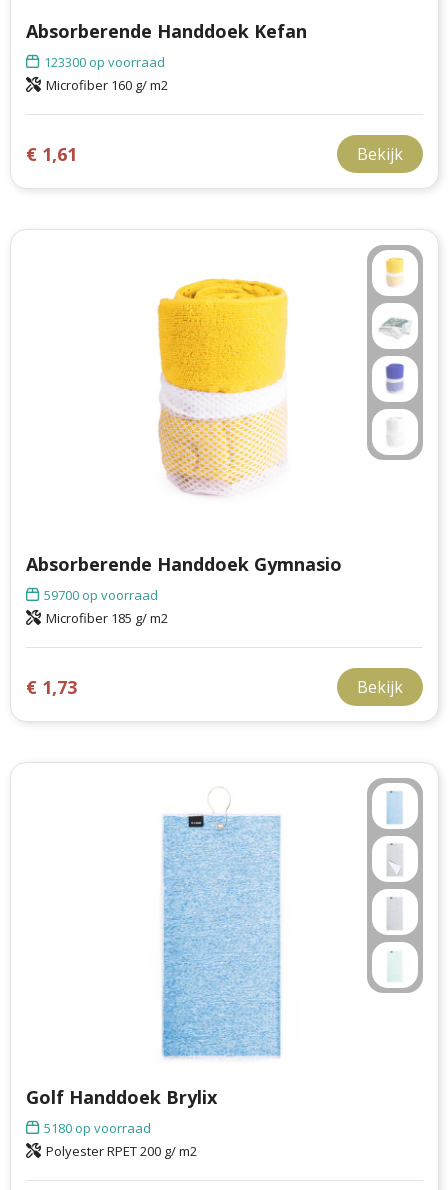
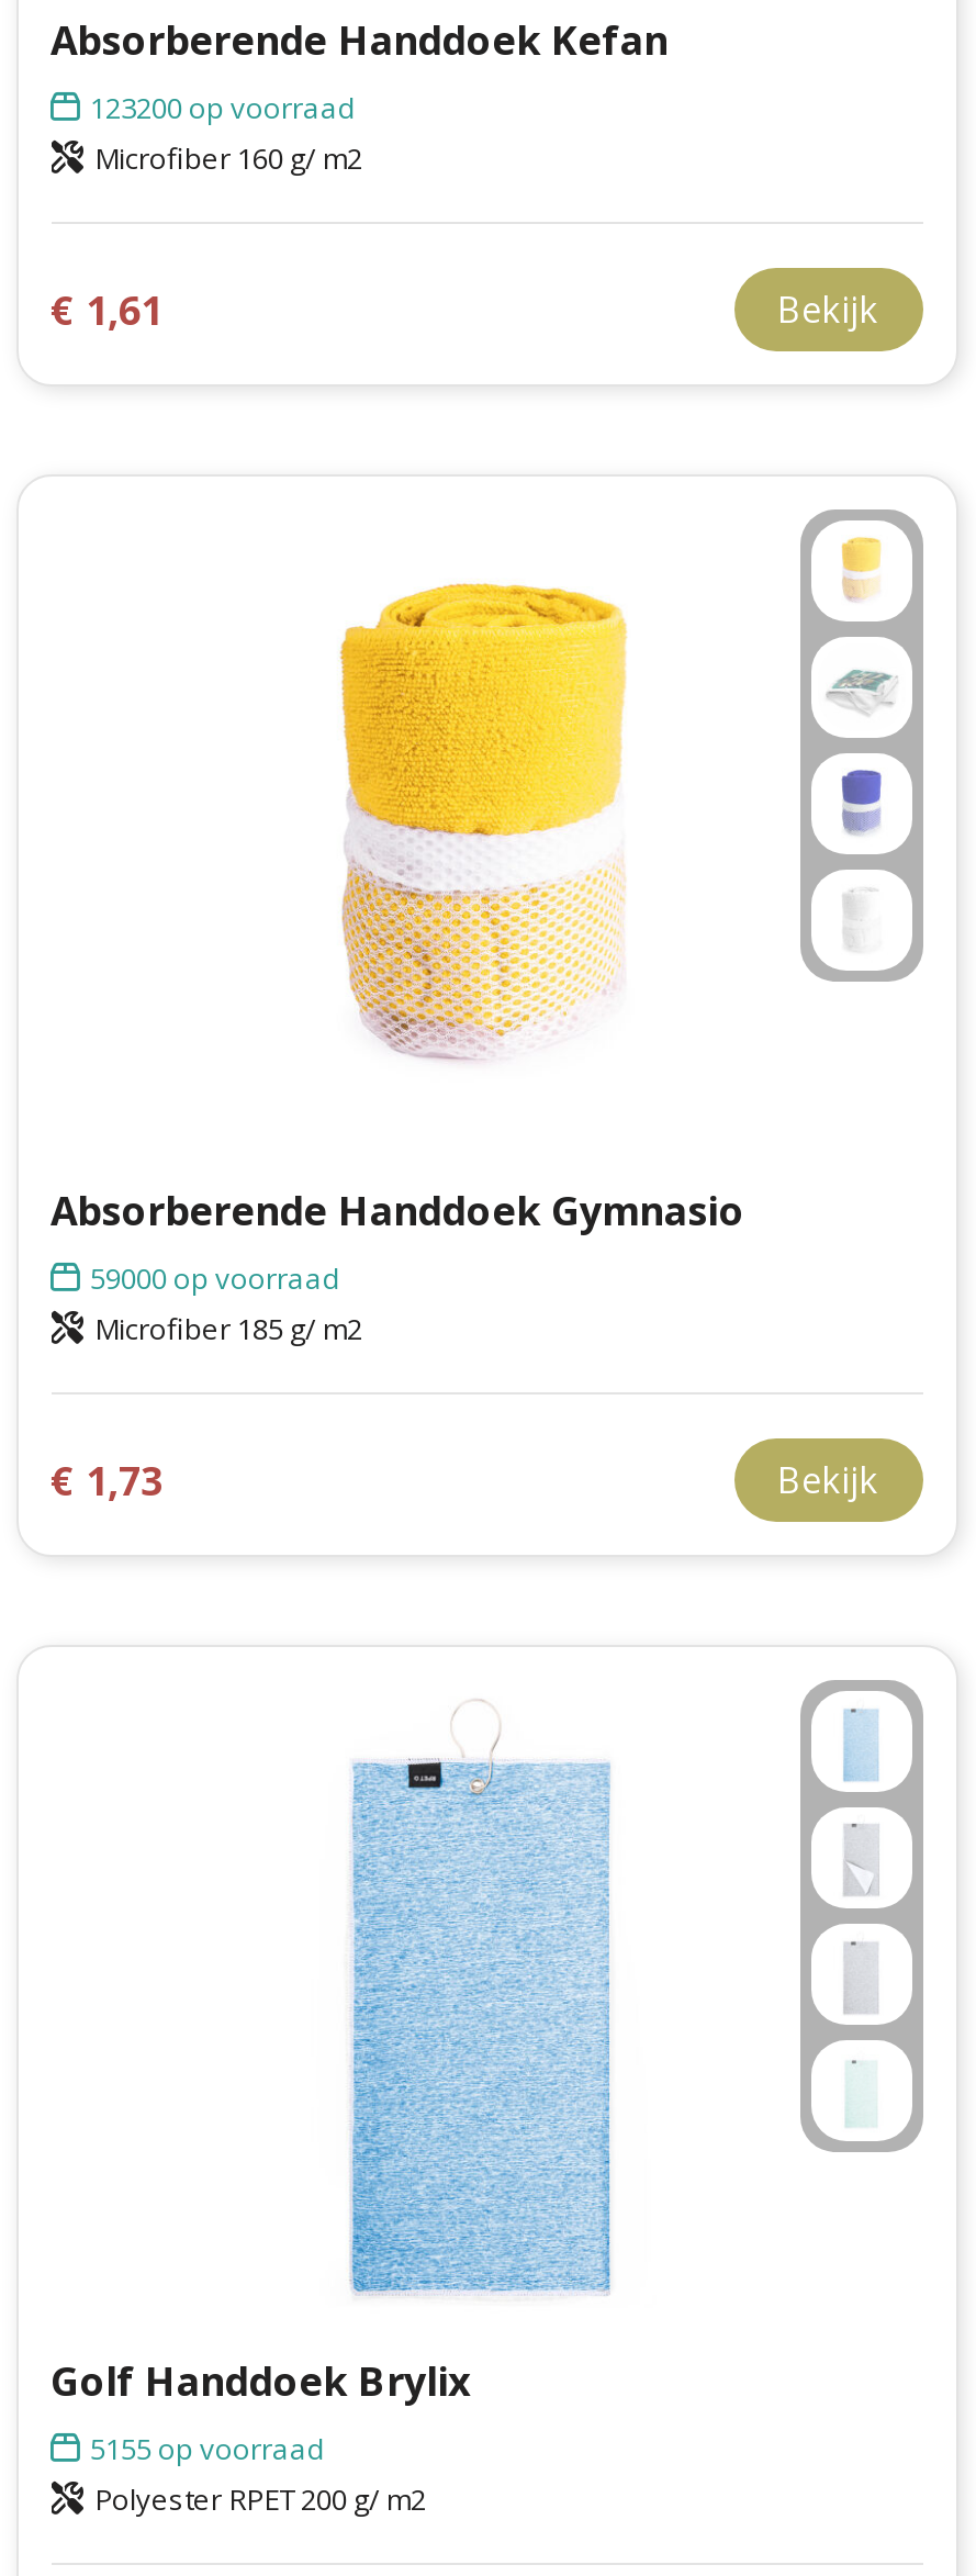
- 123300 op voorraad
+ 123200 op voorraad

- 59700 op voorraad
+ 59000 op voorraad

- 5180 op voorraad
+ 5155 op voorraad
